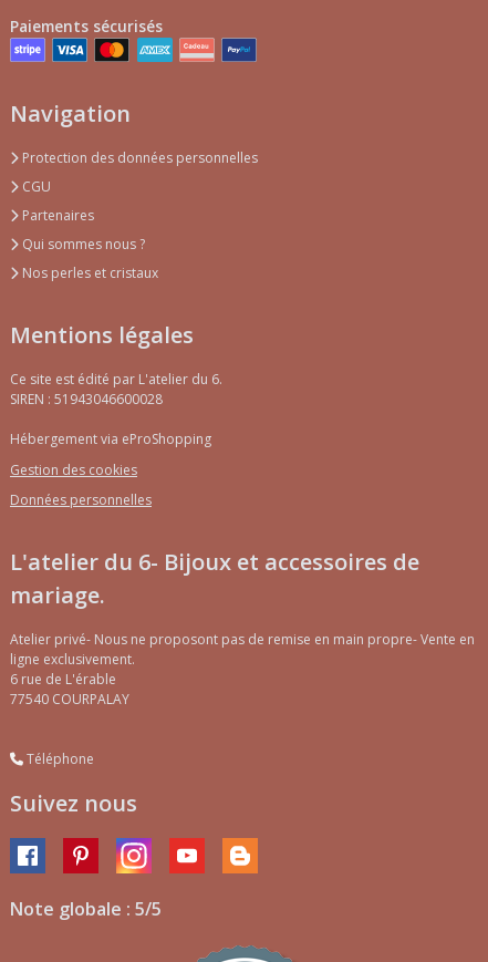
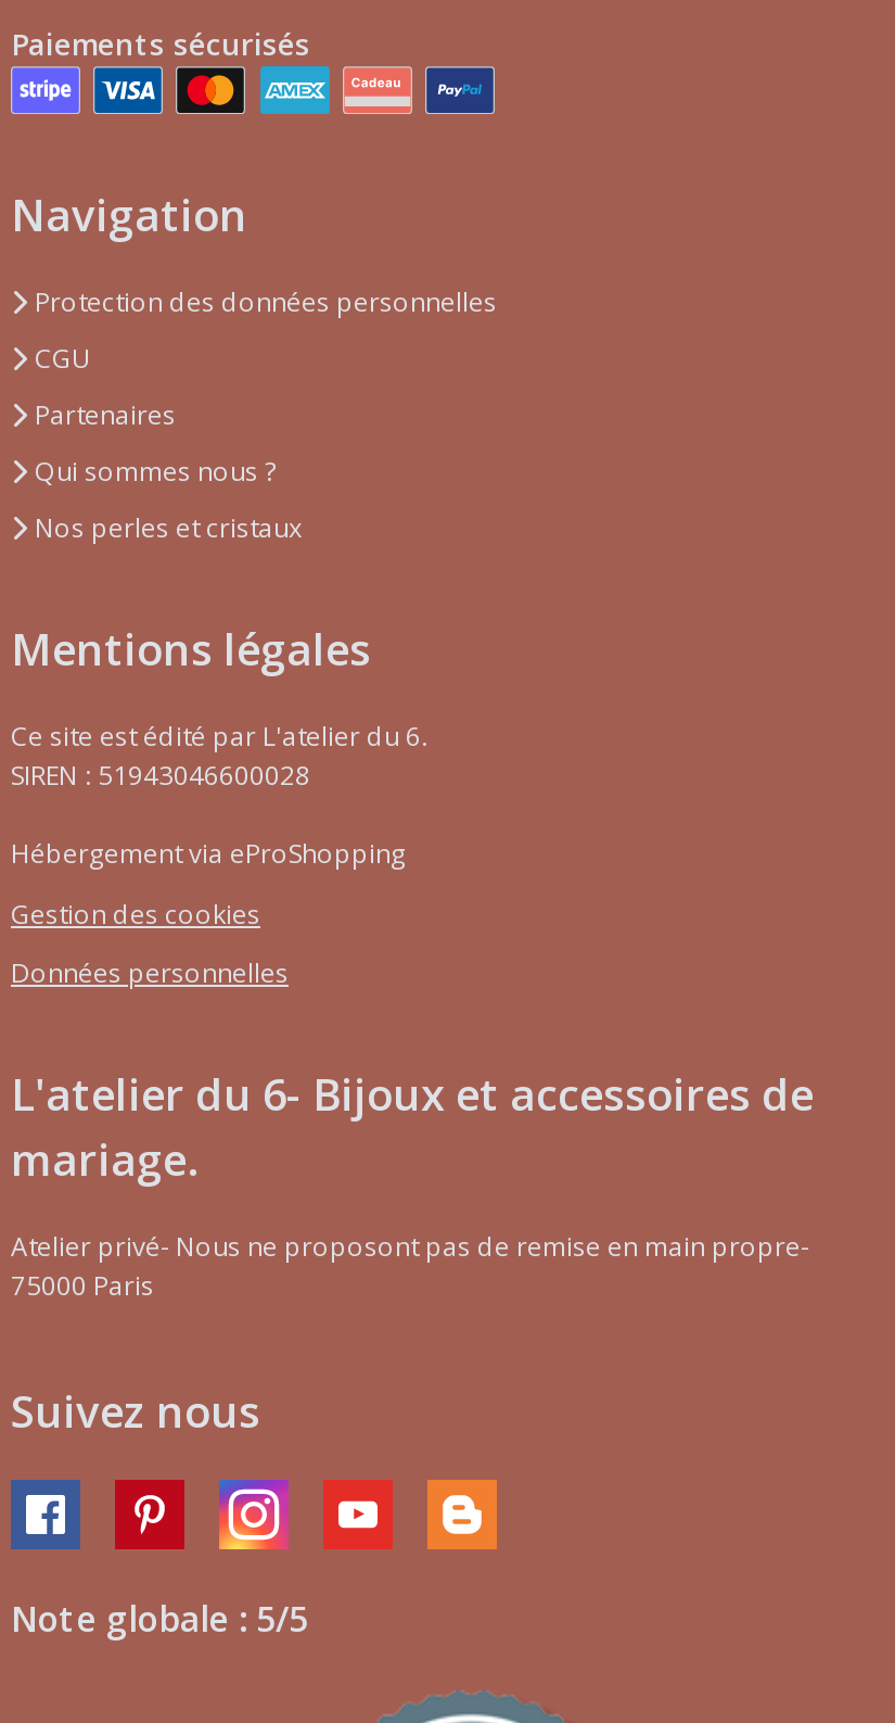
- Atelier privé- Nous ne proposont pas de remise en main propre- Vente en
- ligne exclusivement.
- 6 rue de L'érable
- 77540 COURPALAY
- Téléphone
+ Atelier privé- Nous ne proposont pas de remise en main propre-
+ 75000 Paris
